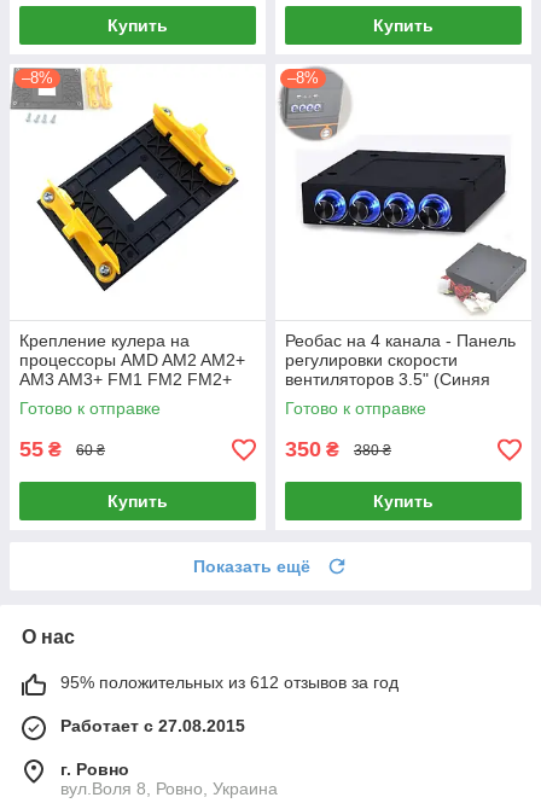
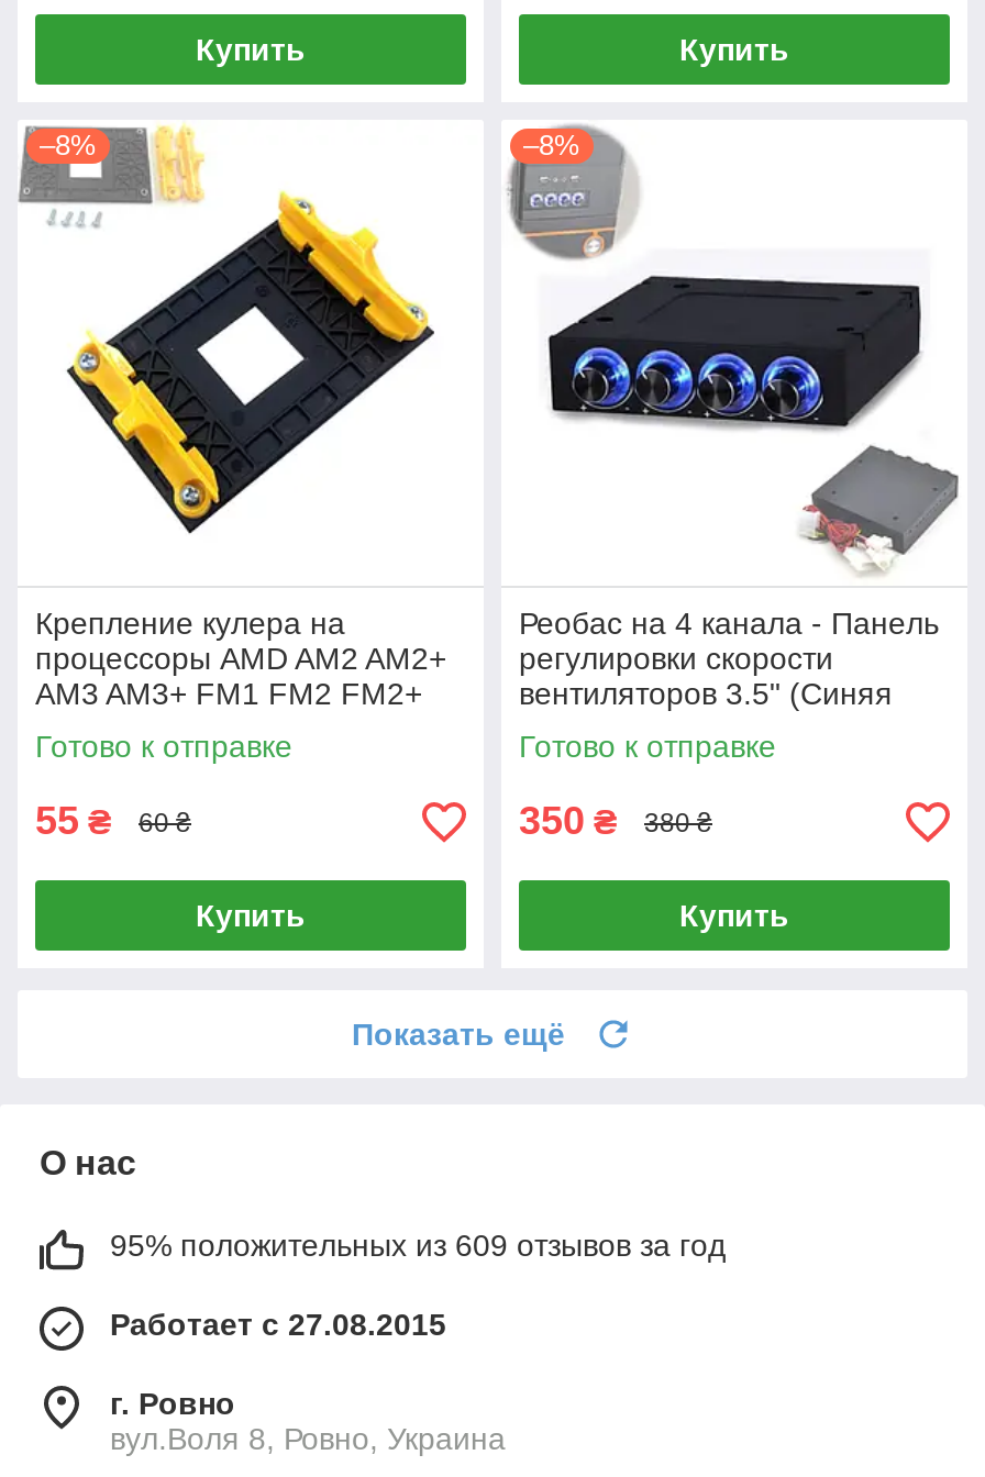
- 95% положительных из 612 отзывов за год
+ 95% положительных из 609 отзывов за год
